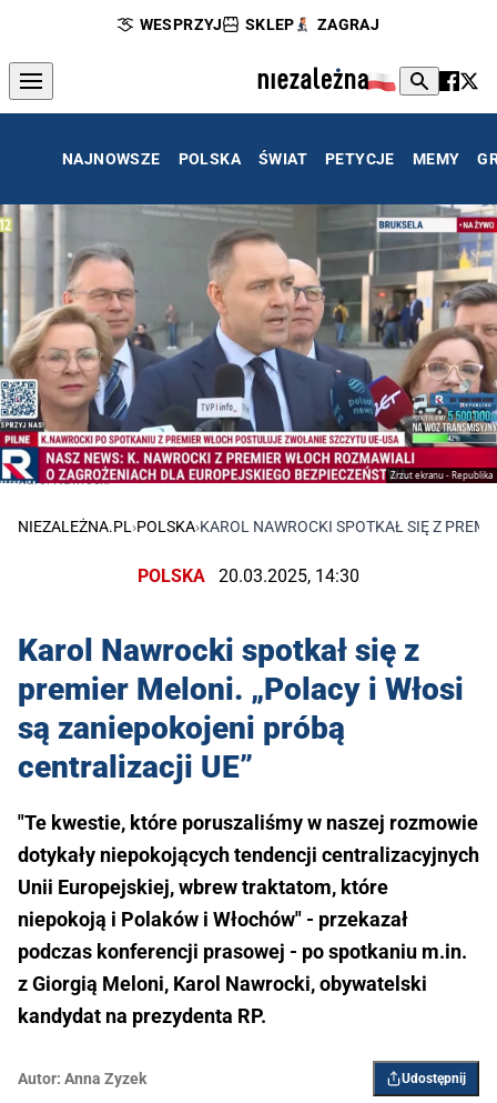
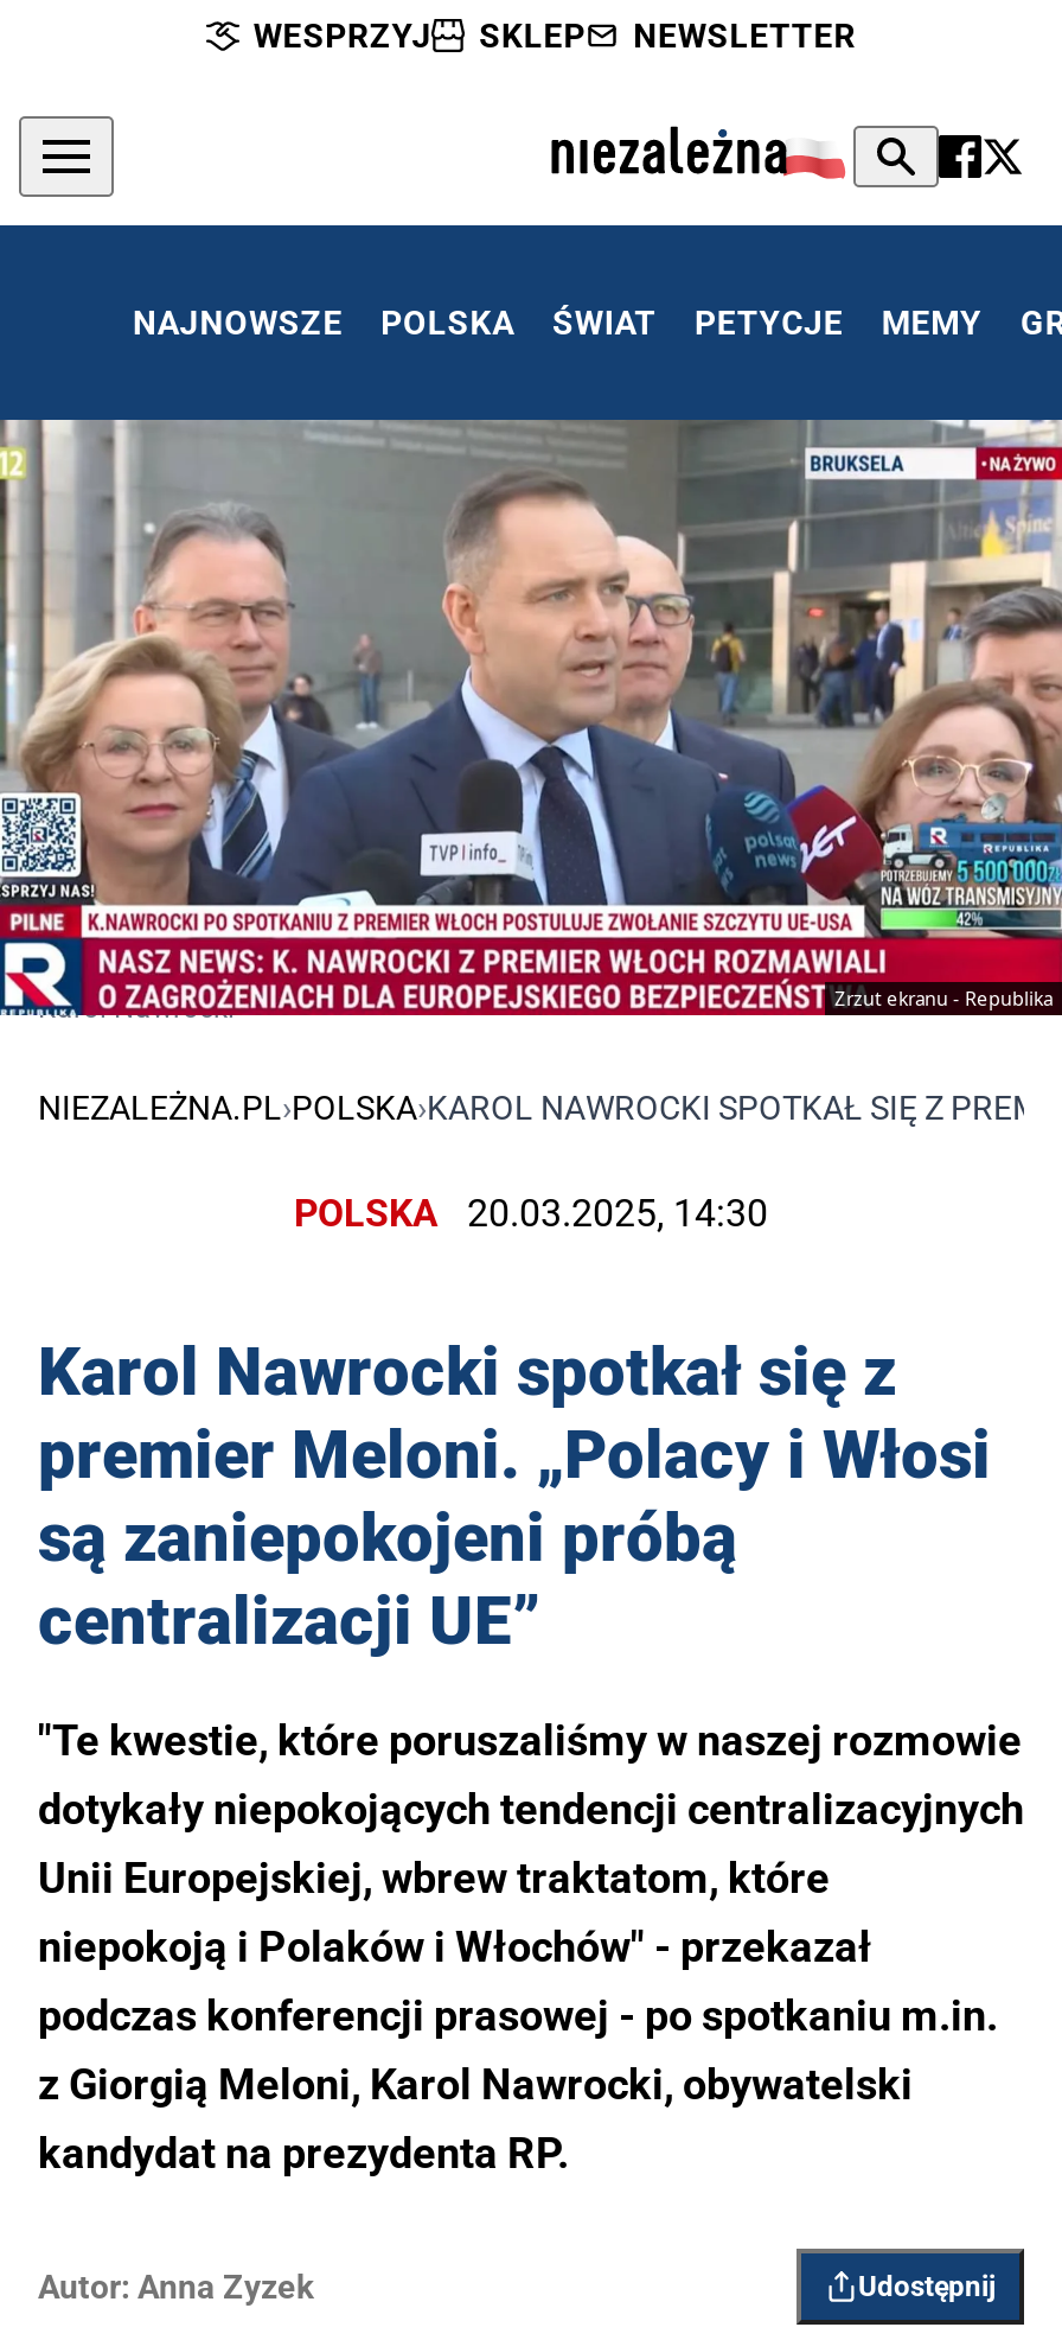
- ZAGRAJ
+ NEWSLETTER
